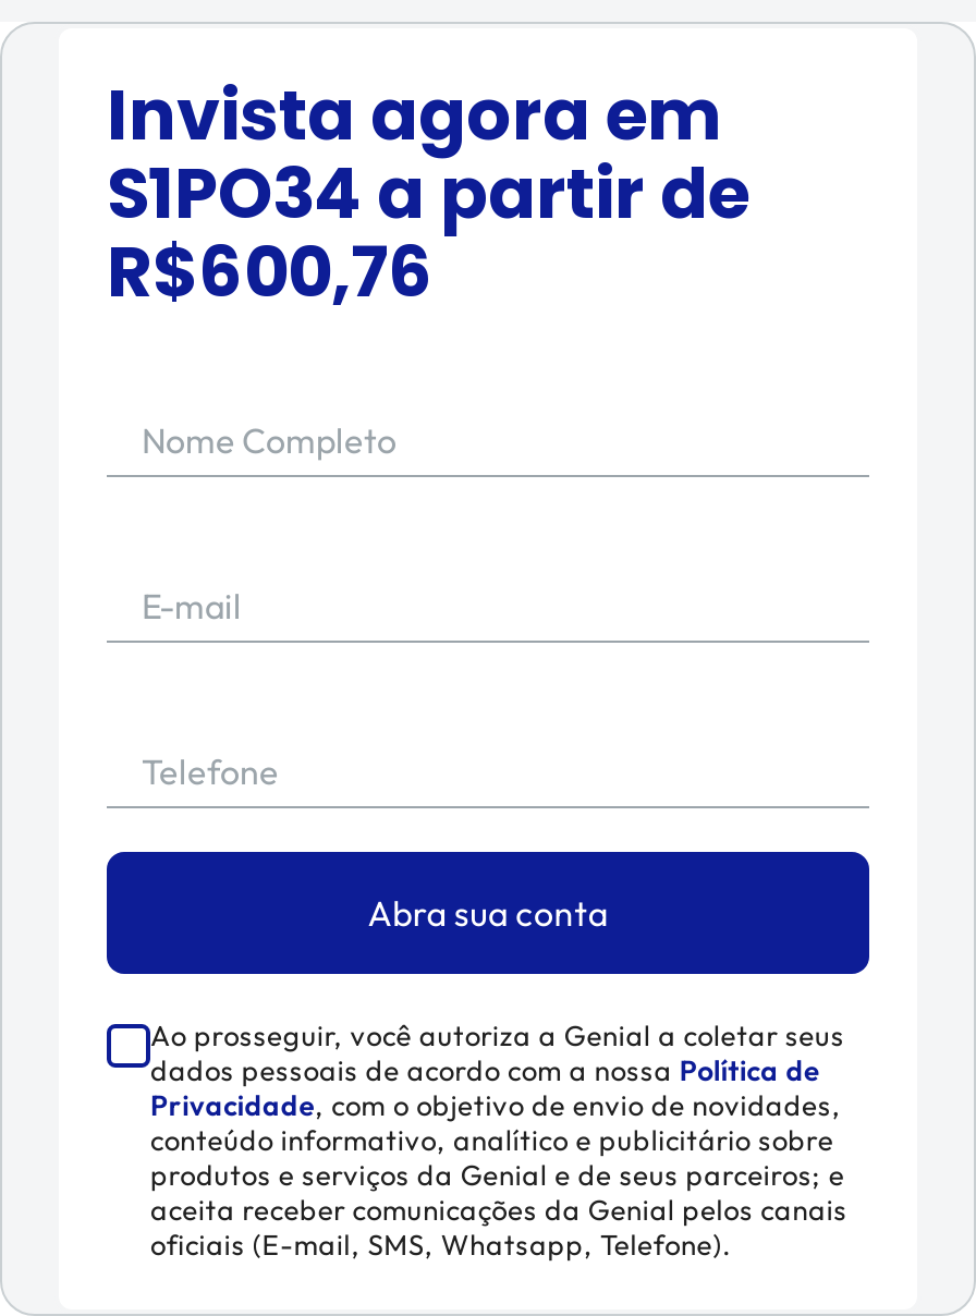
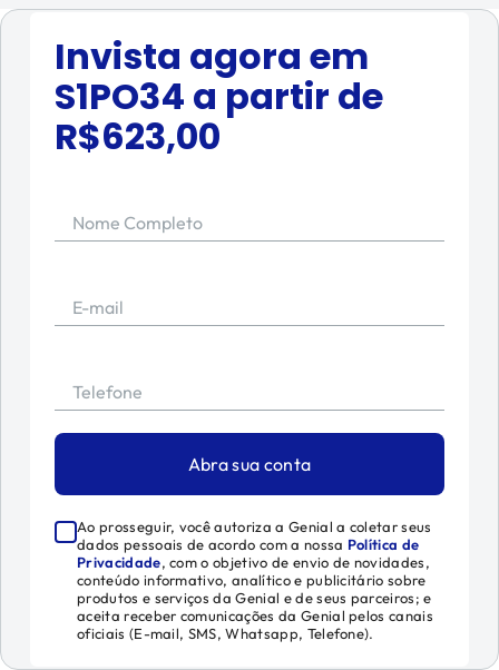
- R$600,76
+ R$623,00
